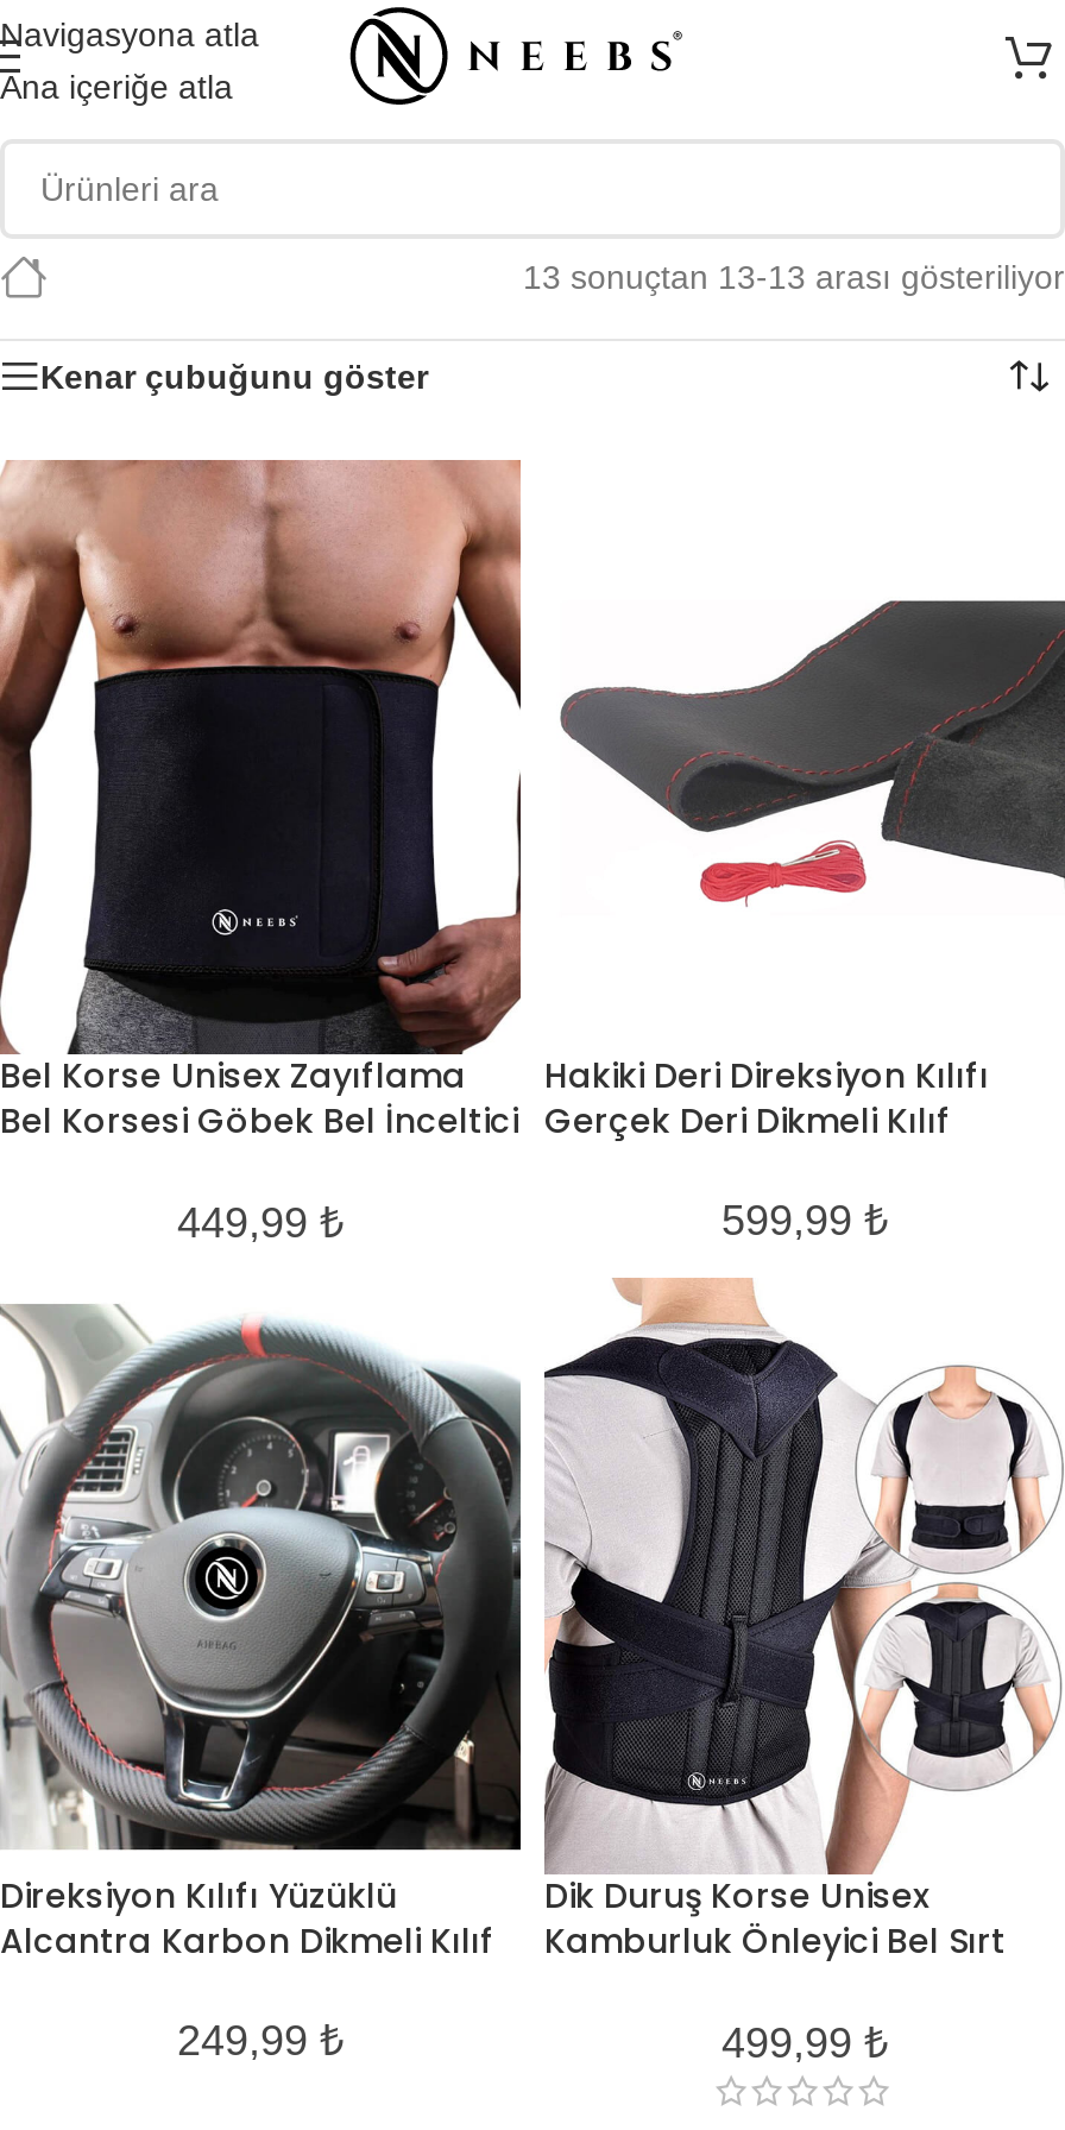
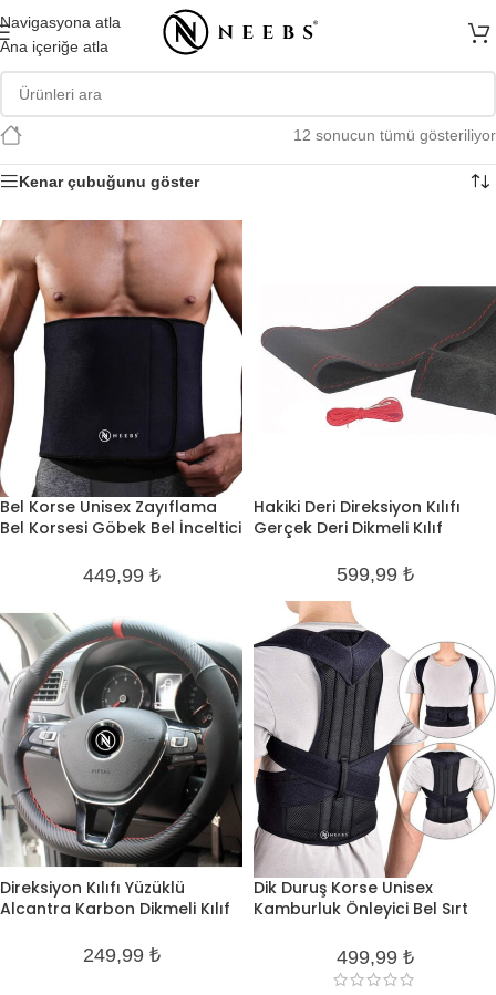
- 13 sonuçtan 13-13 arası gösteriliyor
+ 12 sonucun tümü gösteriliyor
